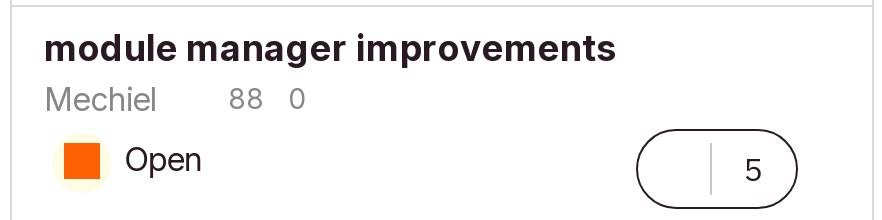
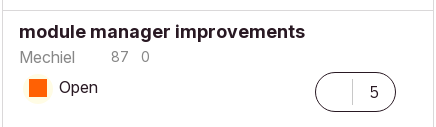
- Mechiel 88 0
+ Mechiel 87 0
